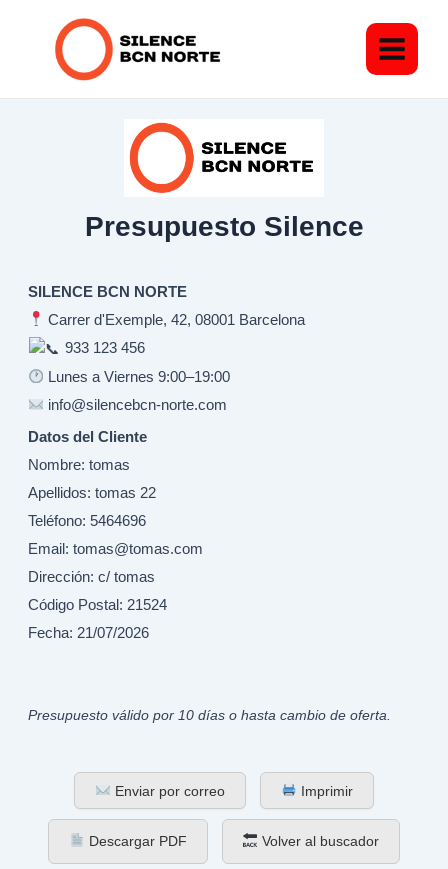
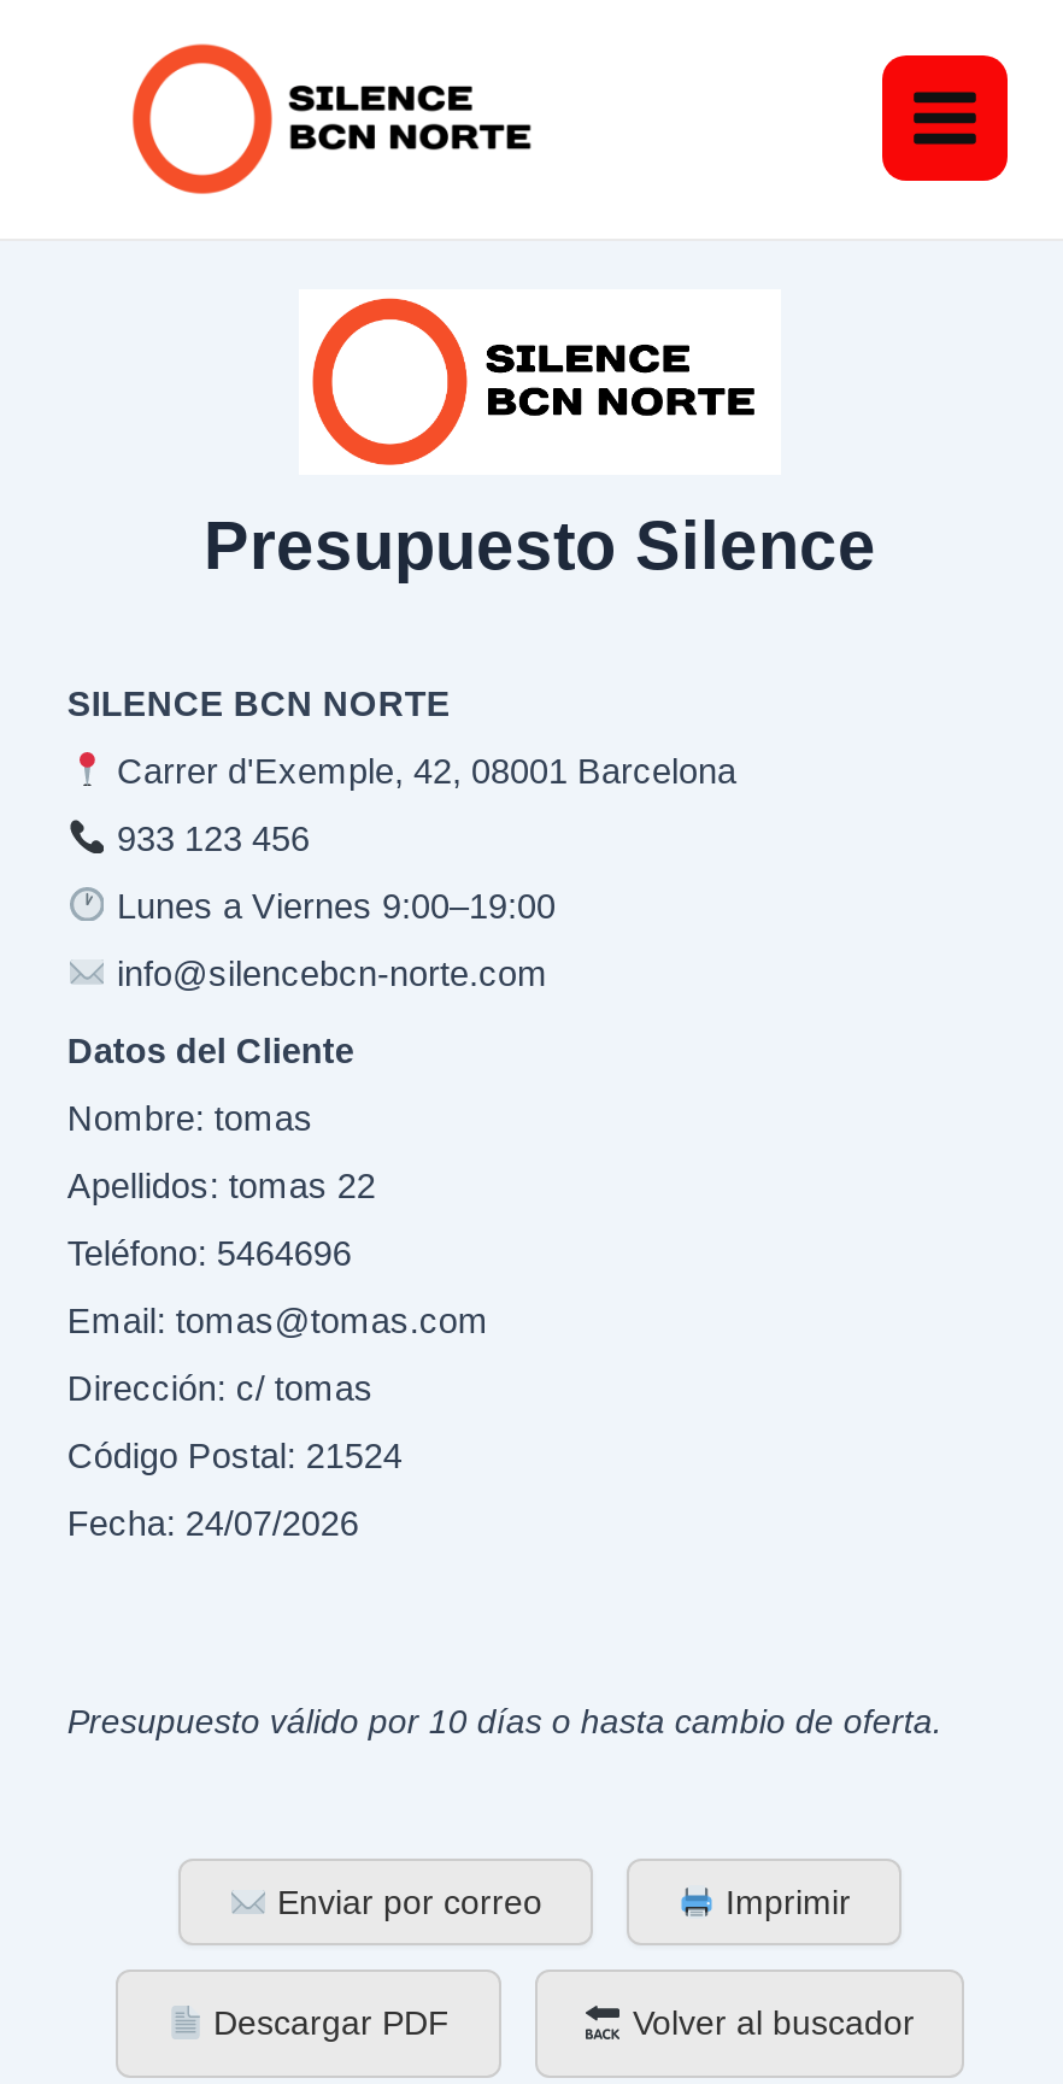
- Fecha: 21/07/2026
+ Fecha: 24/07/2026
